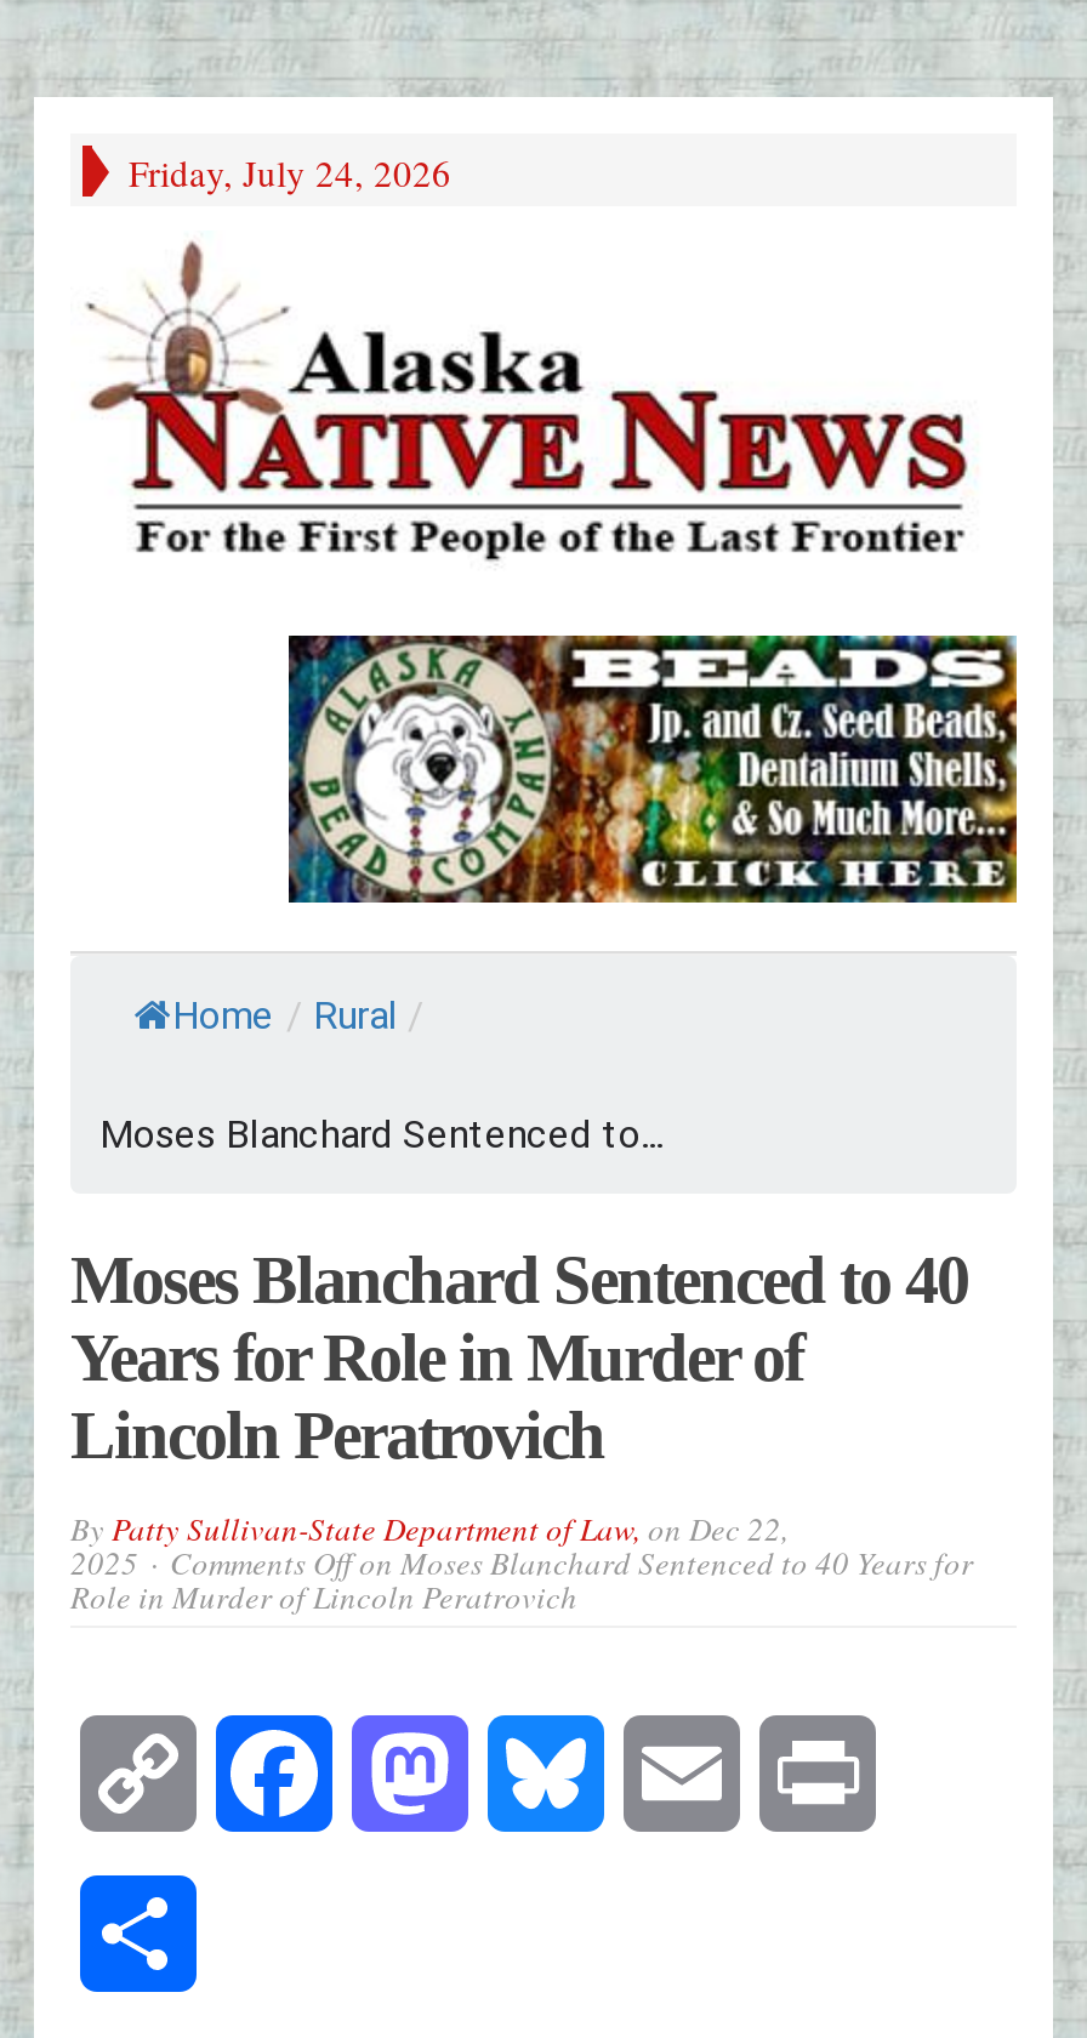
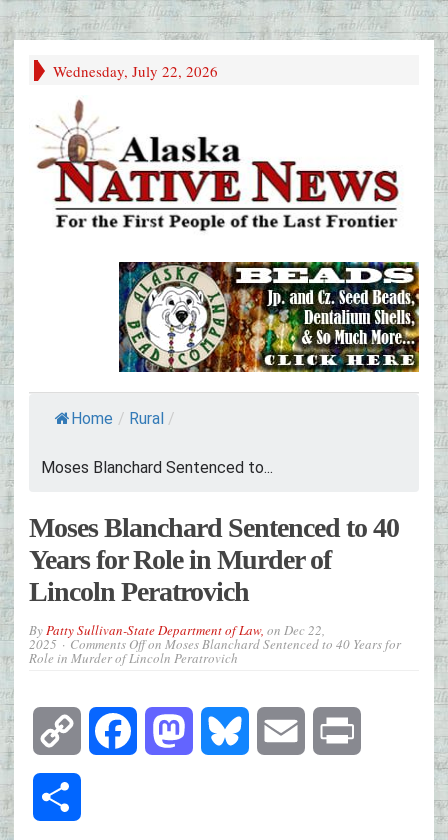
- Friday, July 24, 2026
+ Wednesday, July 22, 2026
